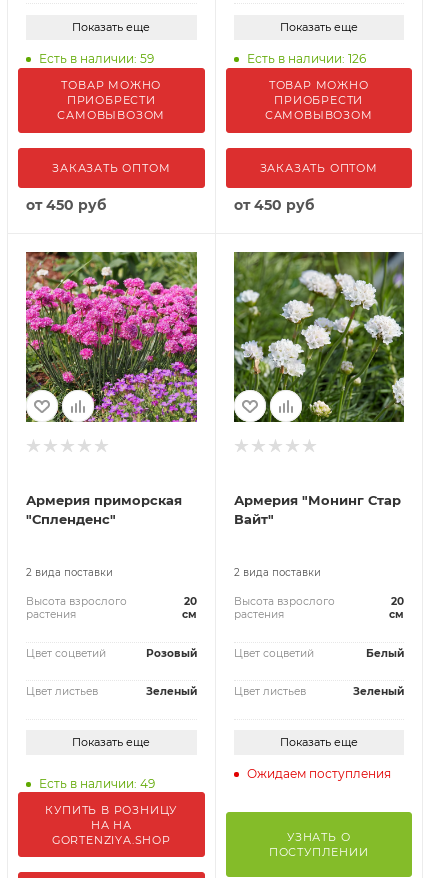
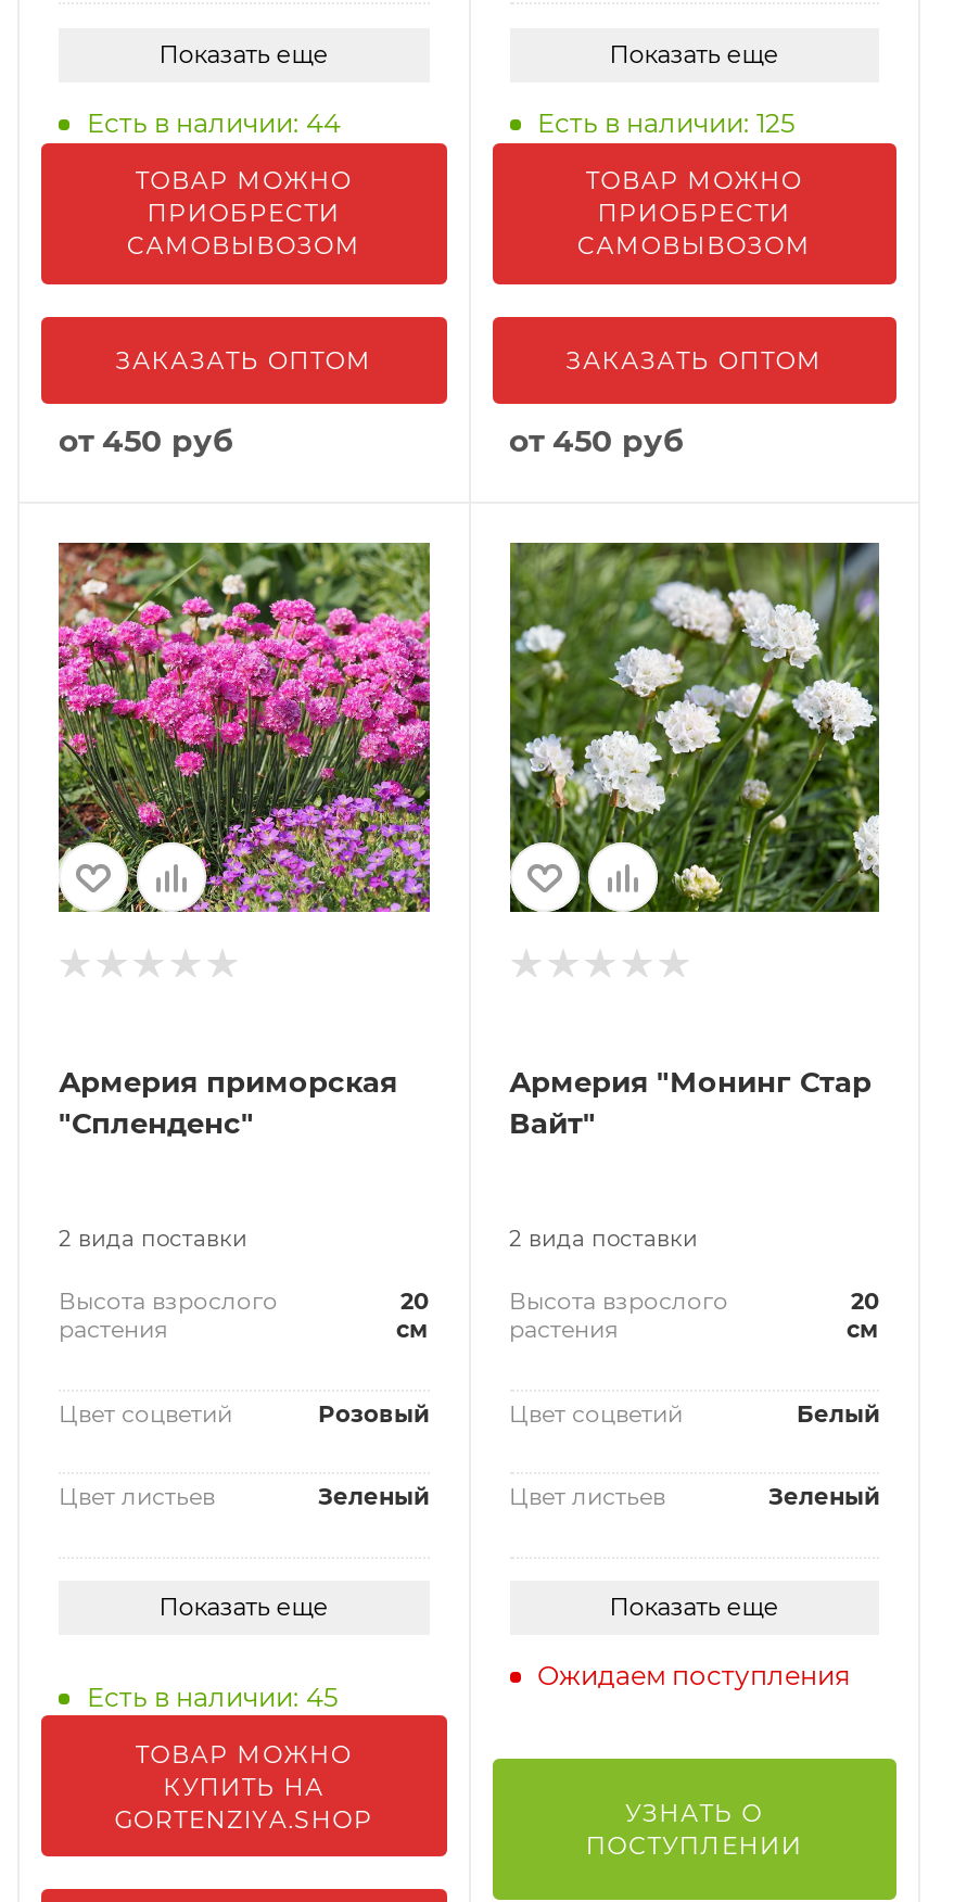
- Есть в наличии: 59
+ Есть в наличии: 44

- Есть в наличии: 126
+ Есть в наличии: 125

- Есть в наличии: 49
+ Есть в наличии: 45

- КУПИТЬ В РОЗНИЦУ
- НА НА
+ ТОВАР МОЖНО
+ КУПИТЬ НА
